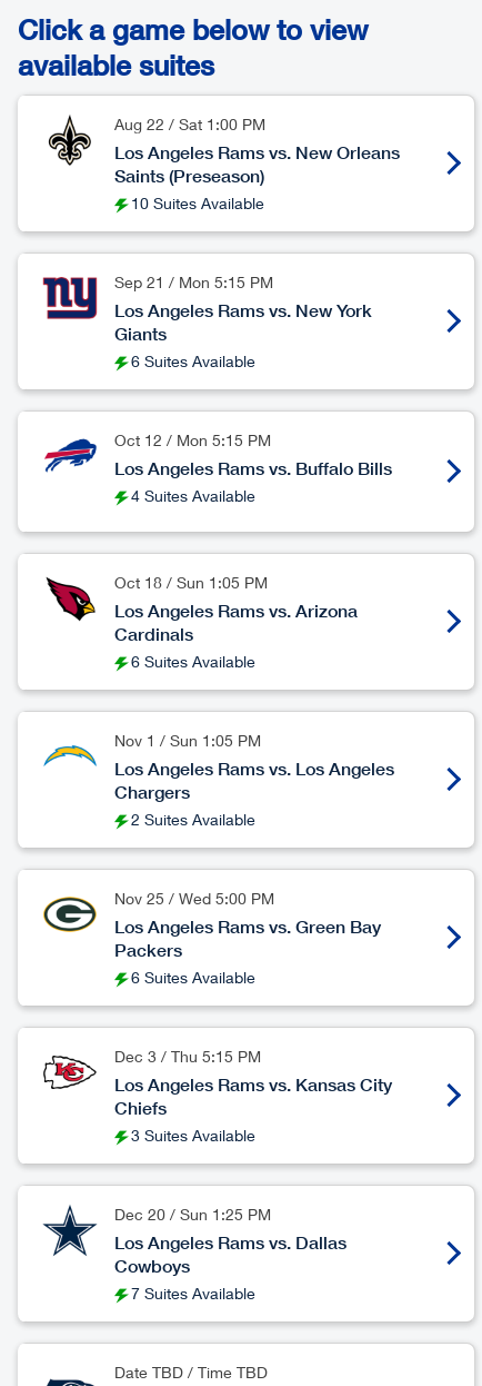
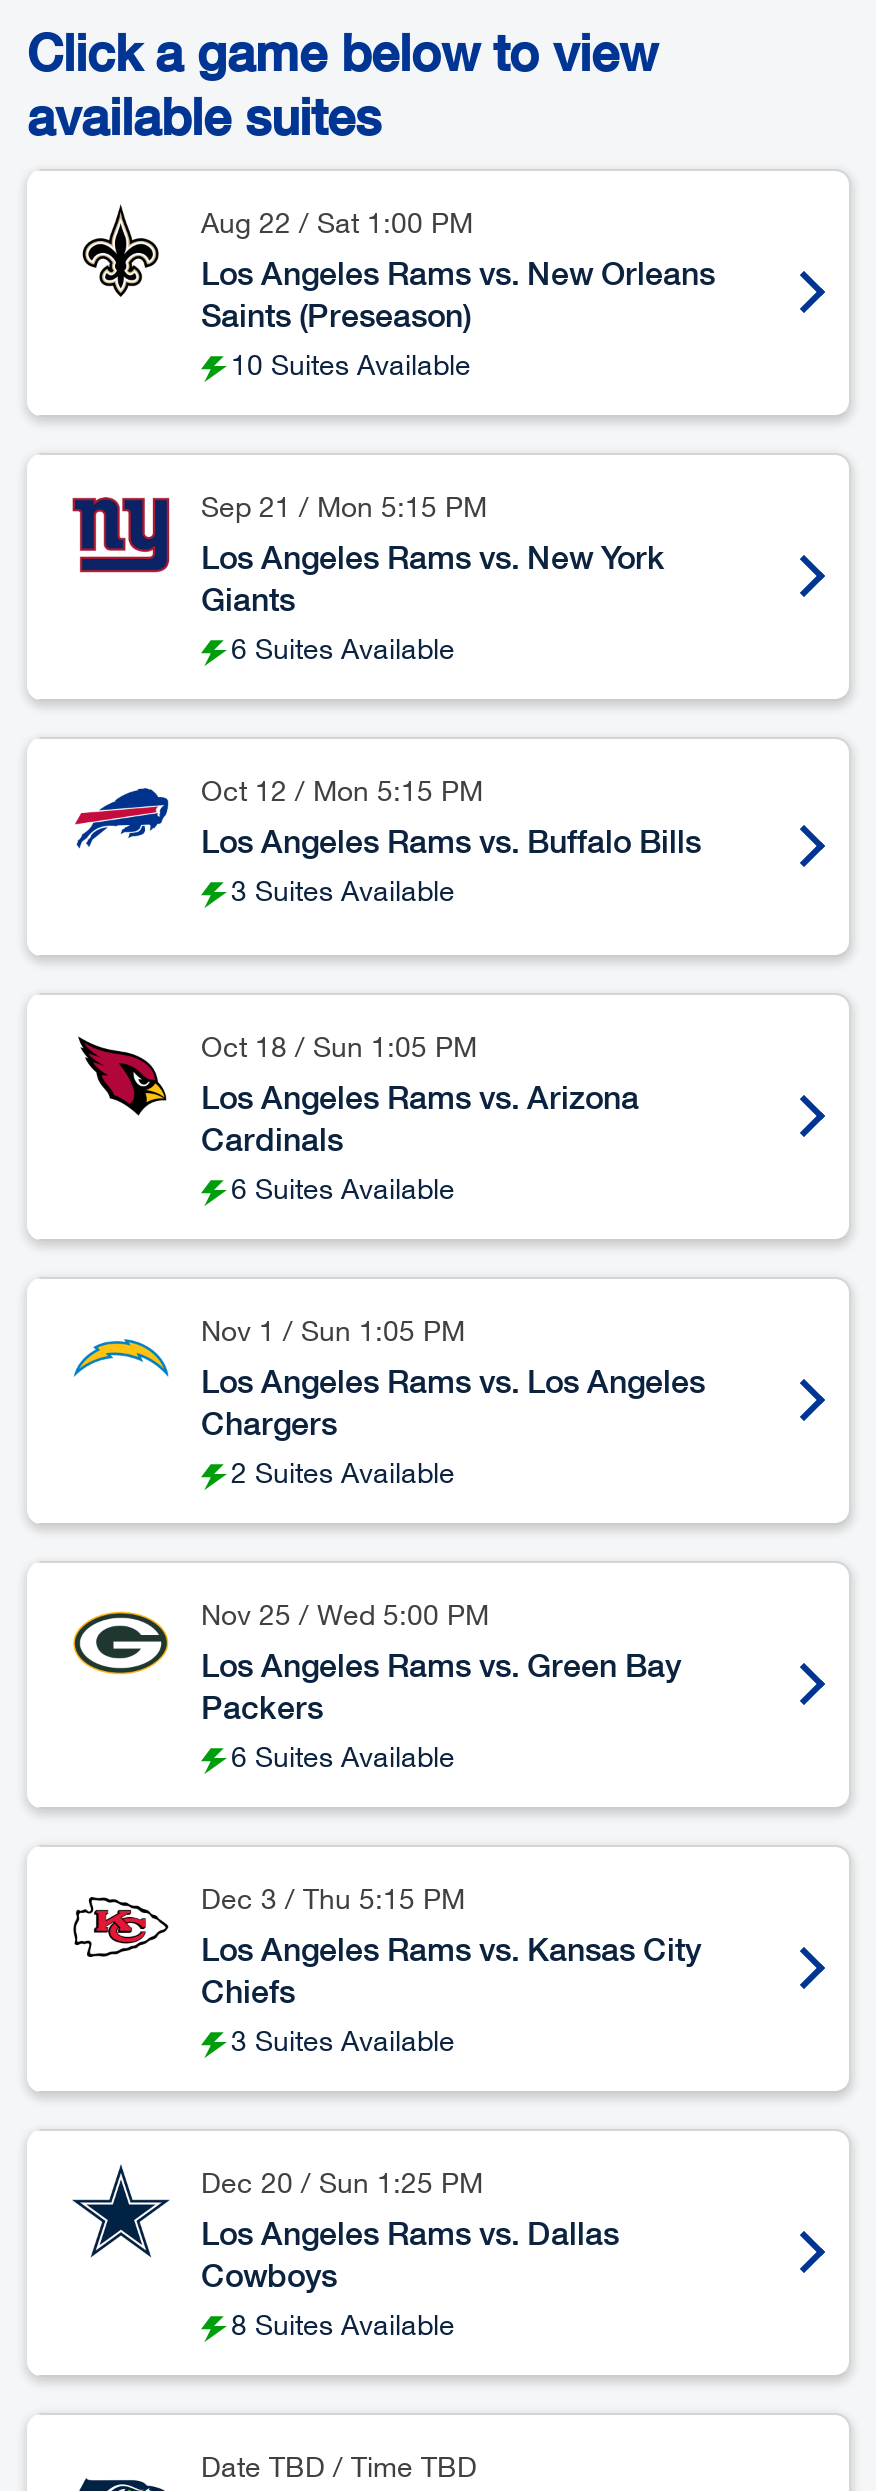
- 4 Suites Available
+ 3 Suites Available

- 7 Suites Available
+ 8 Suites Available
